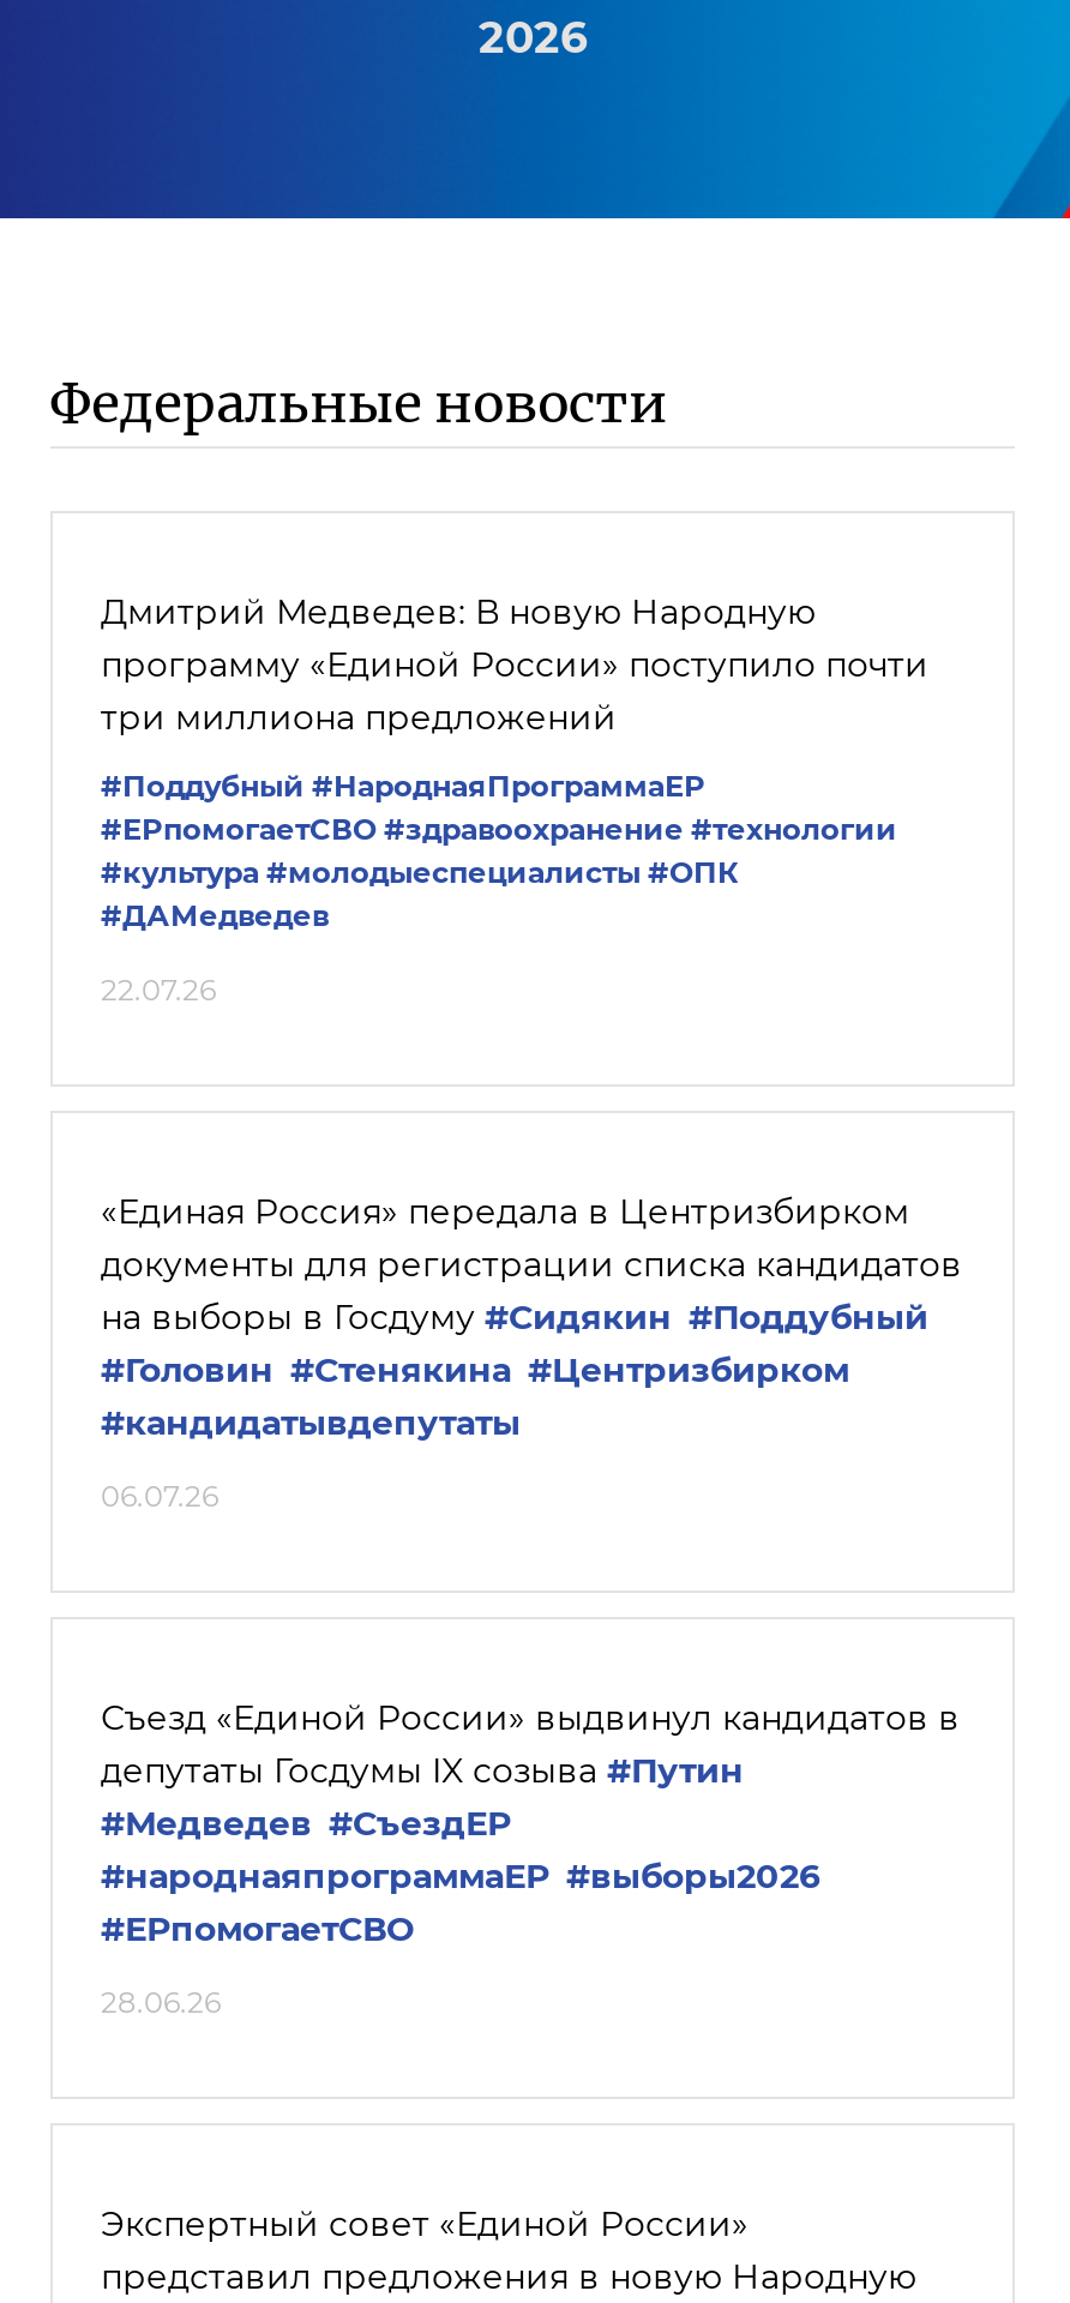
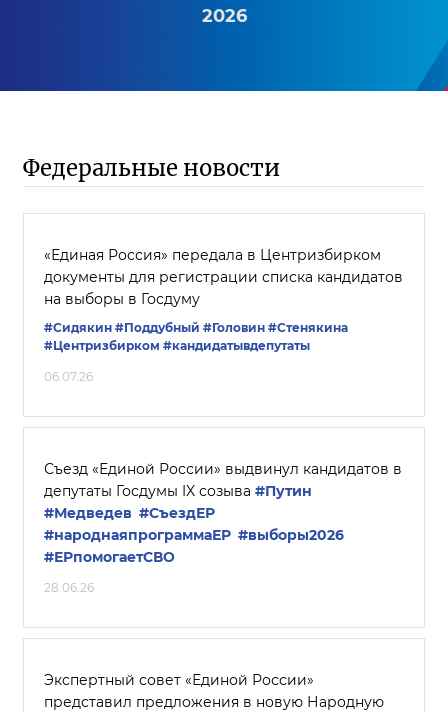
- Дмитрий Медведев: В новую Народную
- программу «Единой России» поступило почти
- три миллиона предложений
- #Поддубный #НароднаяПрограммаЕР
- #ЕРпомогаетСВО #здравоохранение #технологии
- #культура #молодыеспециалисты #ОПК
- #ДАМедведев
- 22.07.26
